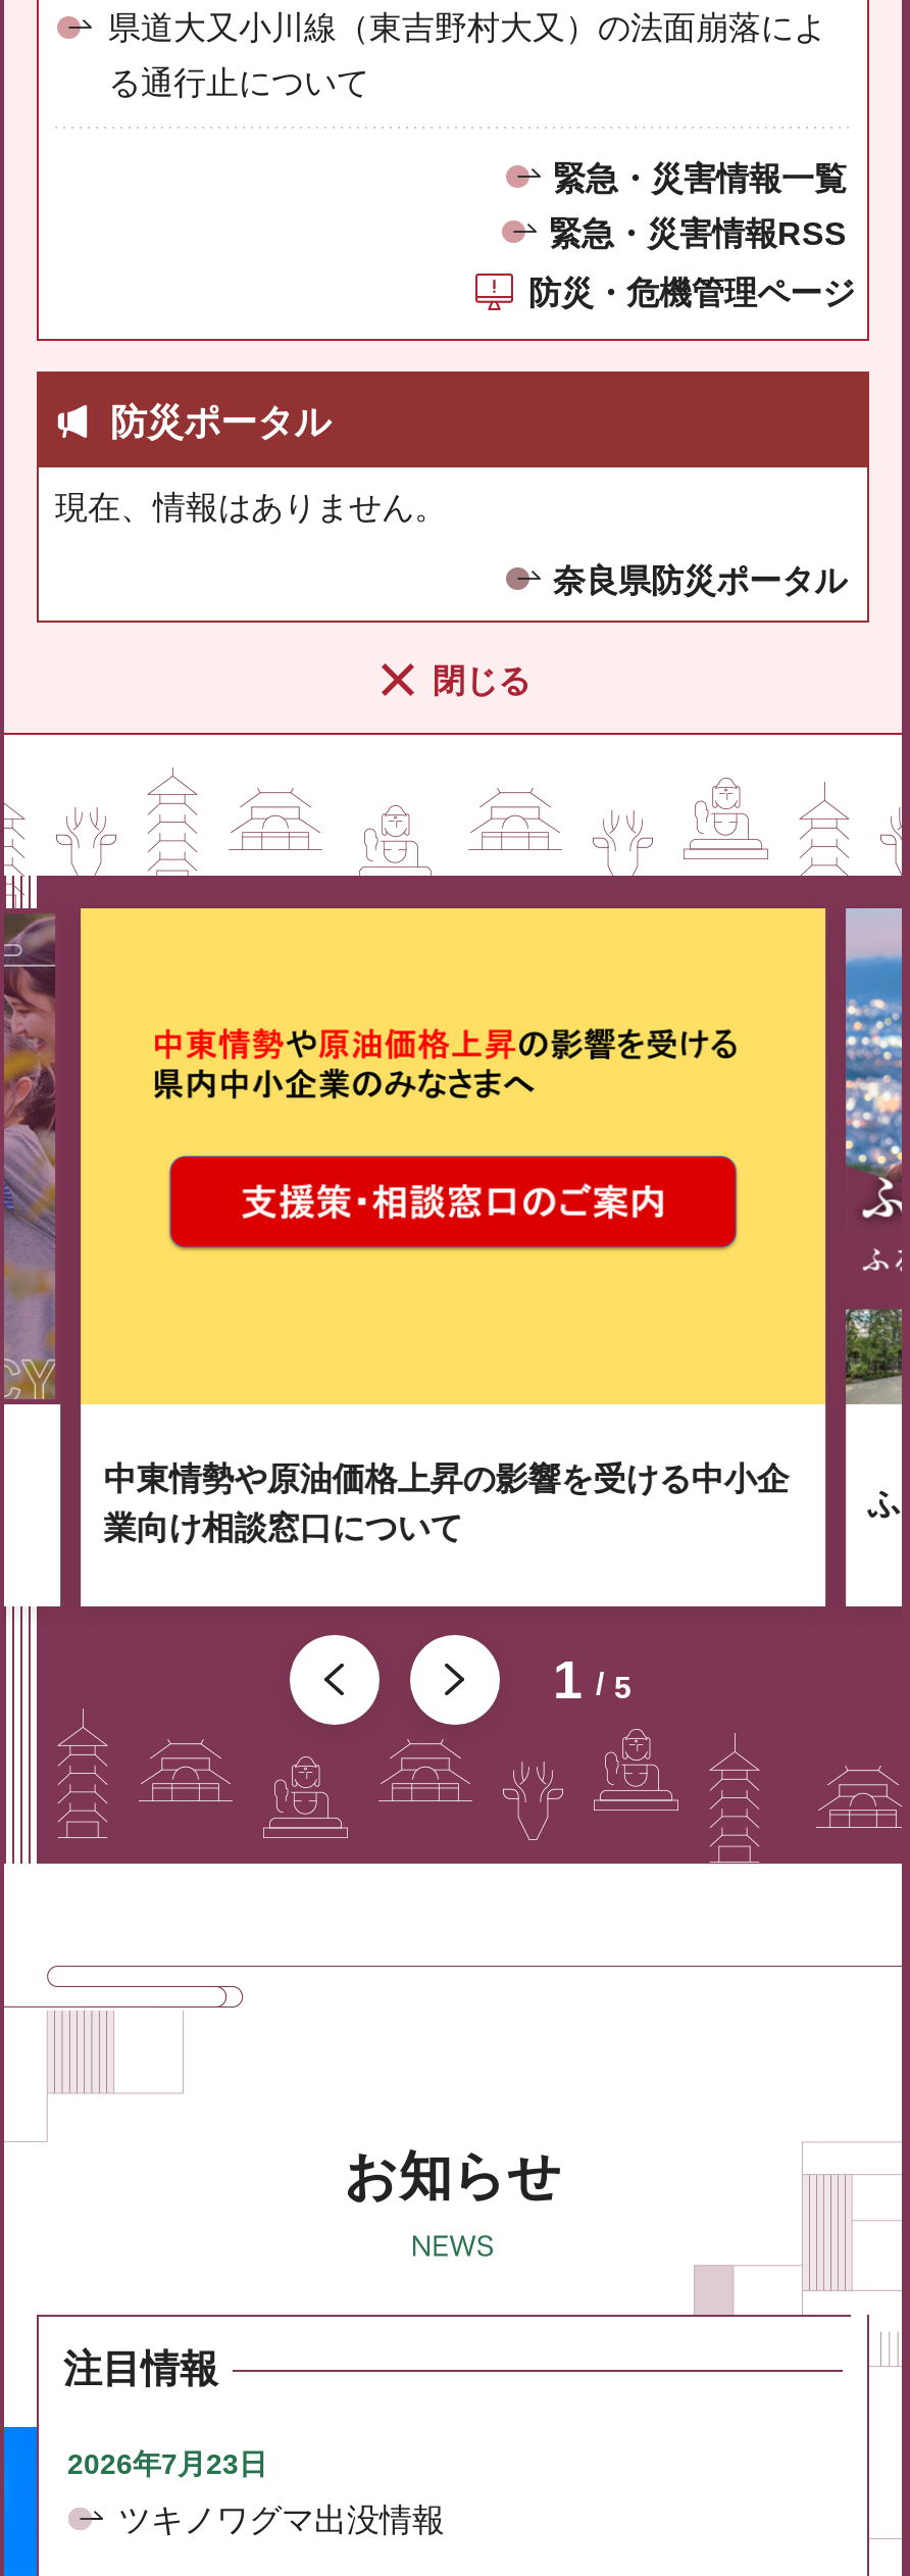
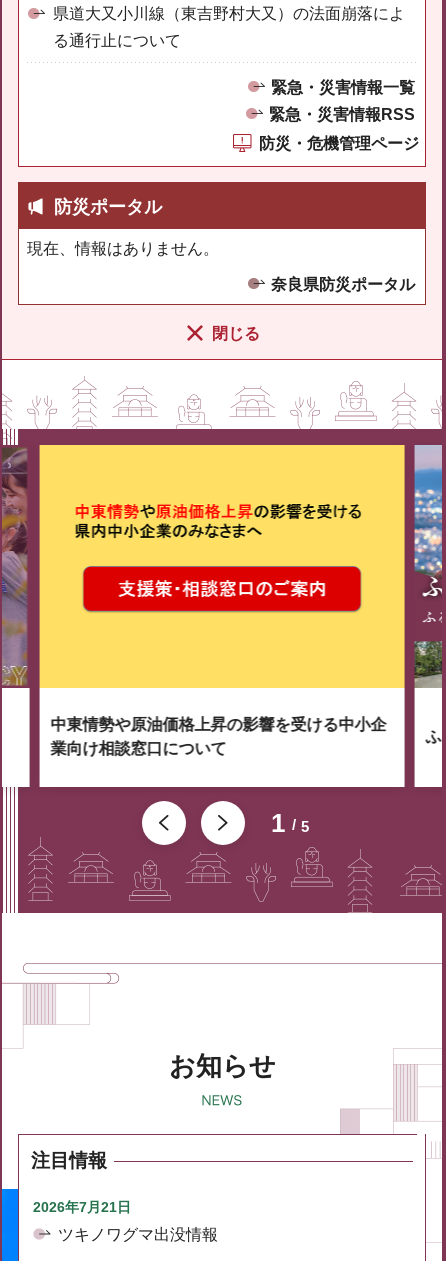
- 2026年7月23日
+ 2026年7月21日
